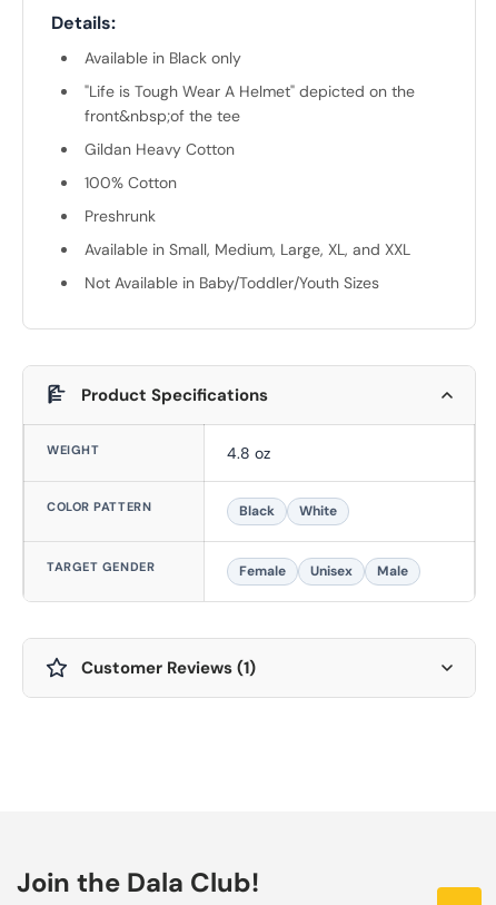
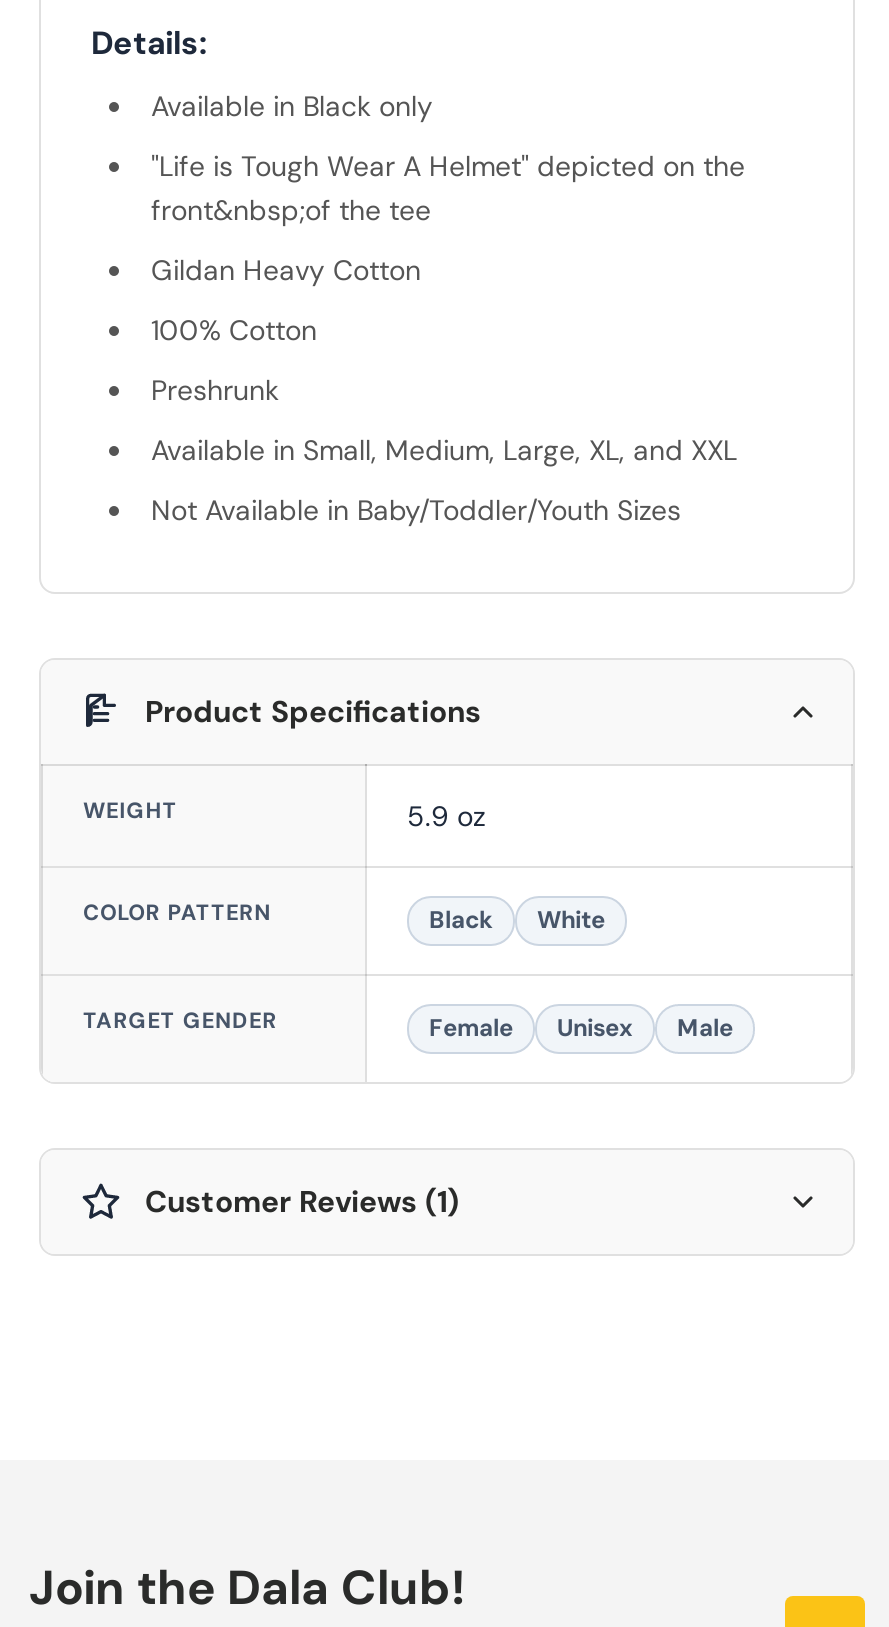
- 4.8 oz
+ 5.9 oz
